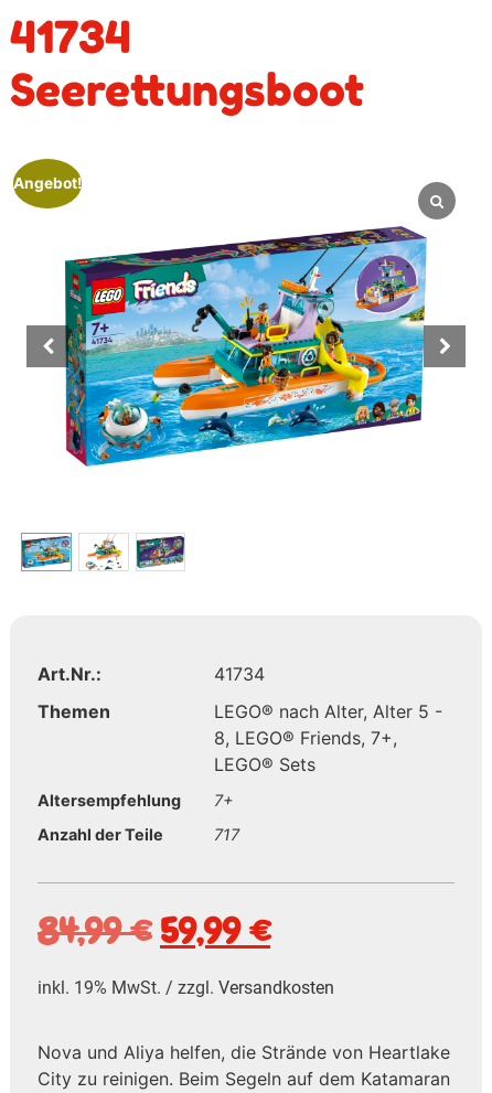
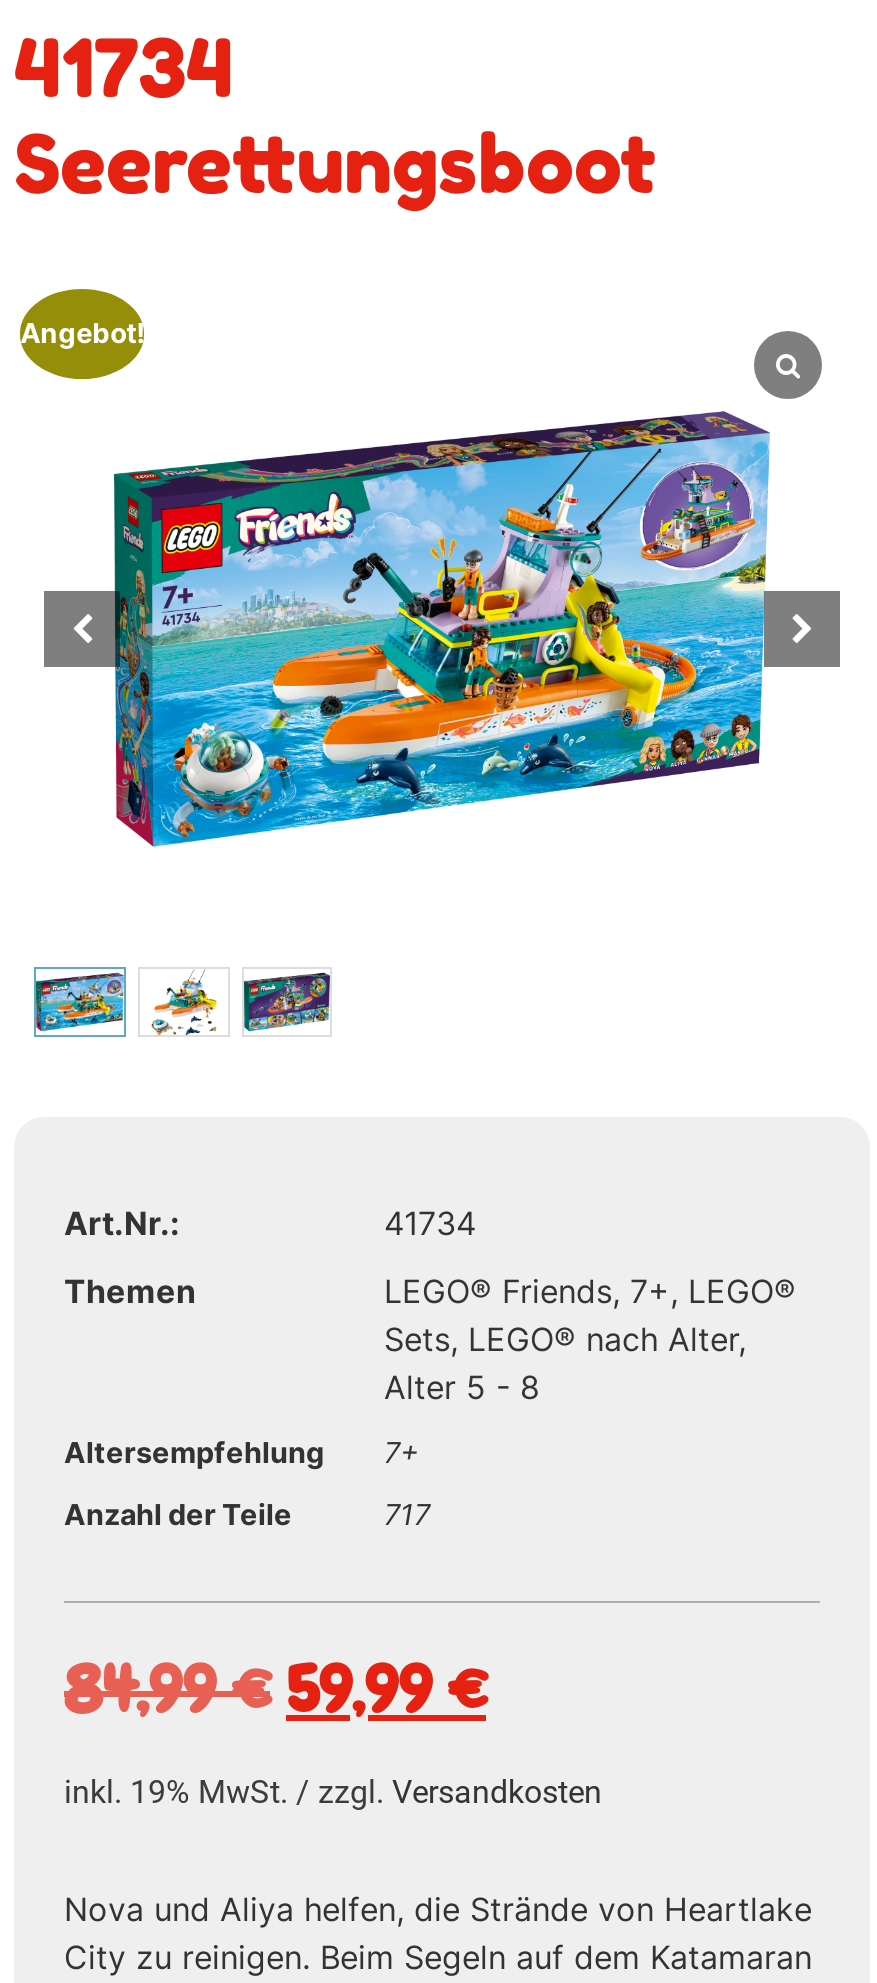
- LEGO® nach Alter, Alter 5 -
- 8, LEGO® Friends, 7+,
- LEGO® Sets
+ LEGO® Friends, 7+, LEGO®
+ Sets, LEGO® nach Alter,
+ Alter 5 - 8
